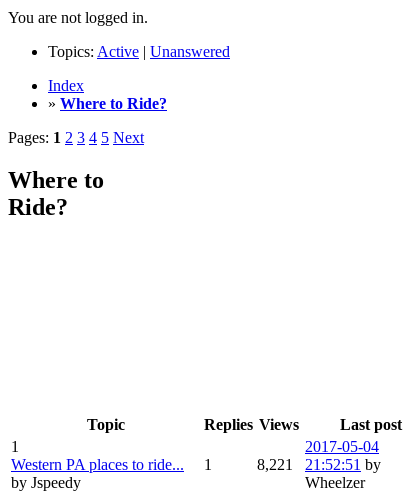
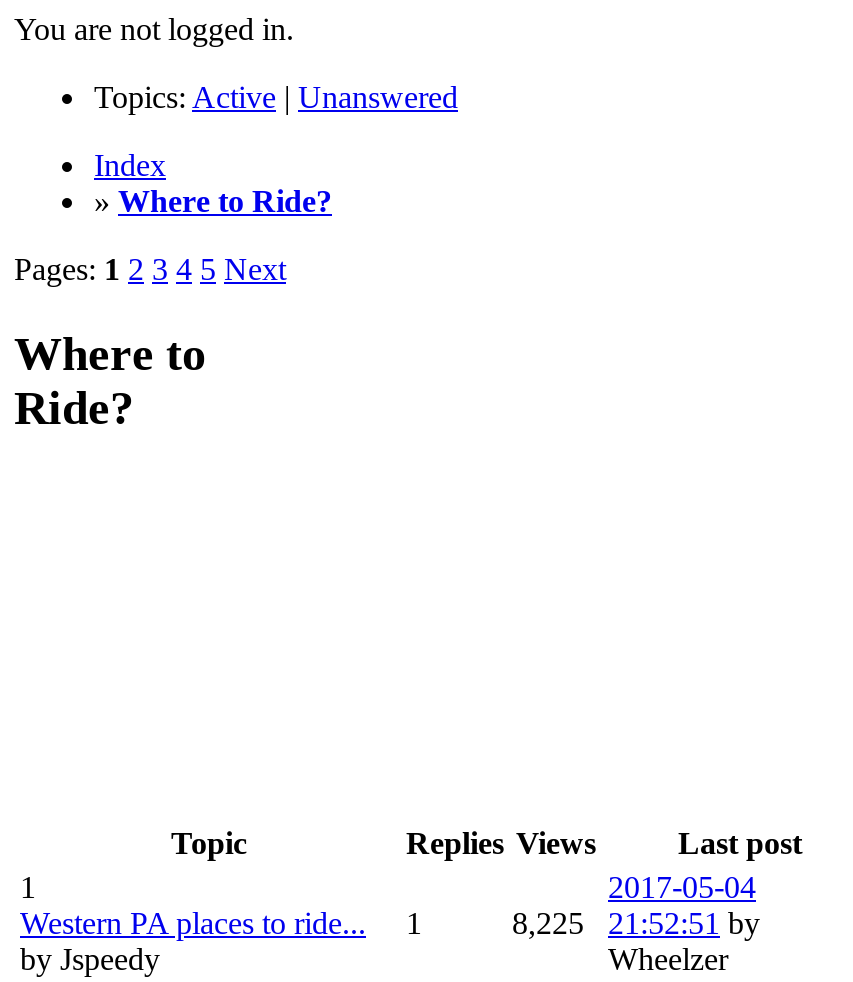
- 8,221 21:52:51 by
+ 8,225 21:52:51 by
